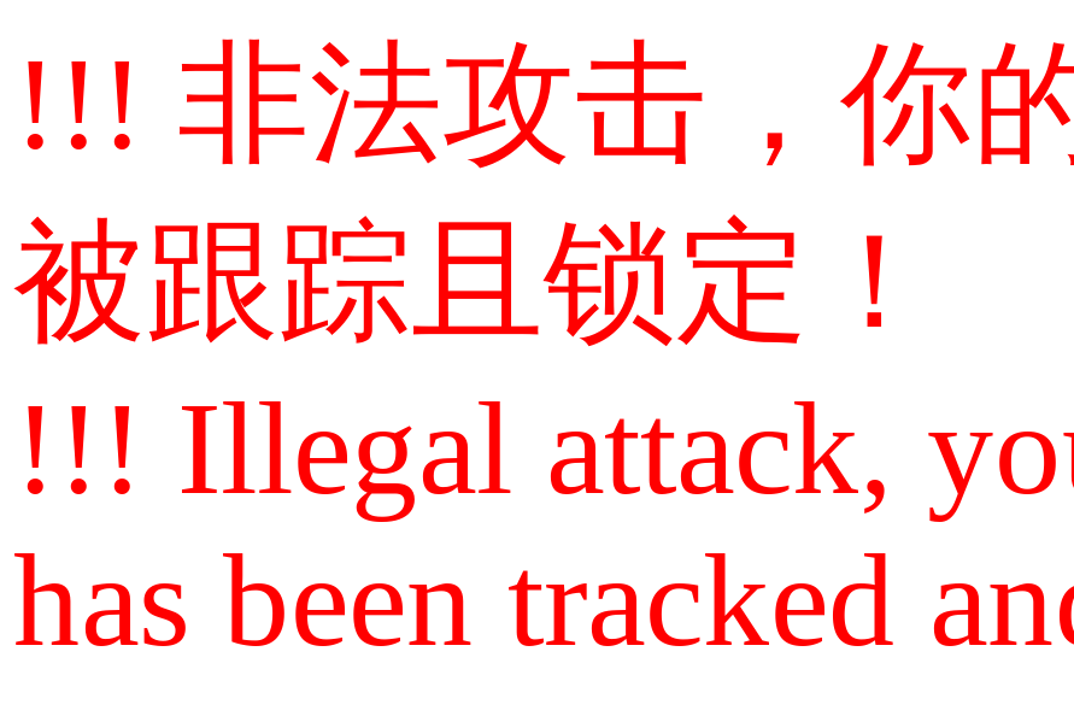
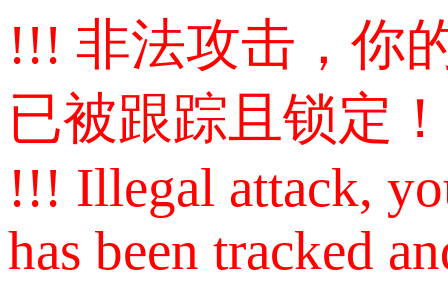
- 被跟踪且锁定！
+ 已被跟踪且锁定！
